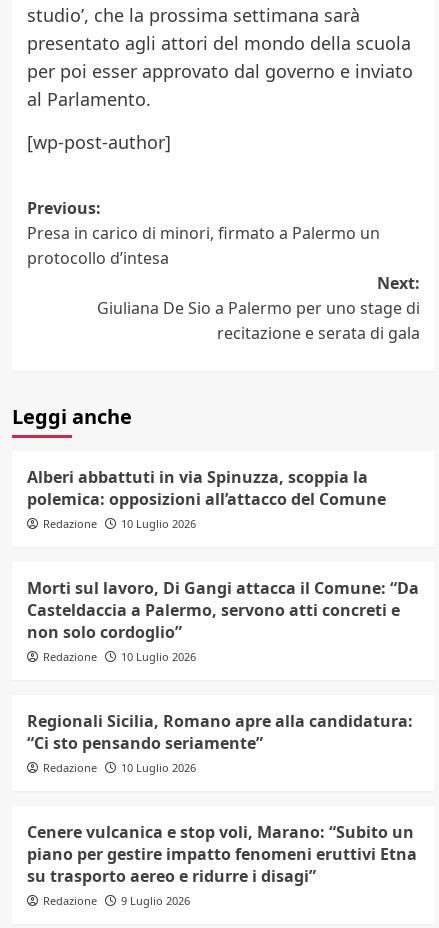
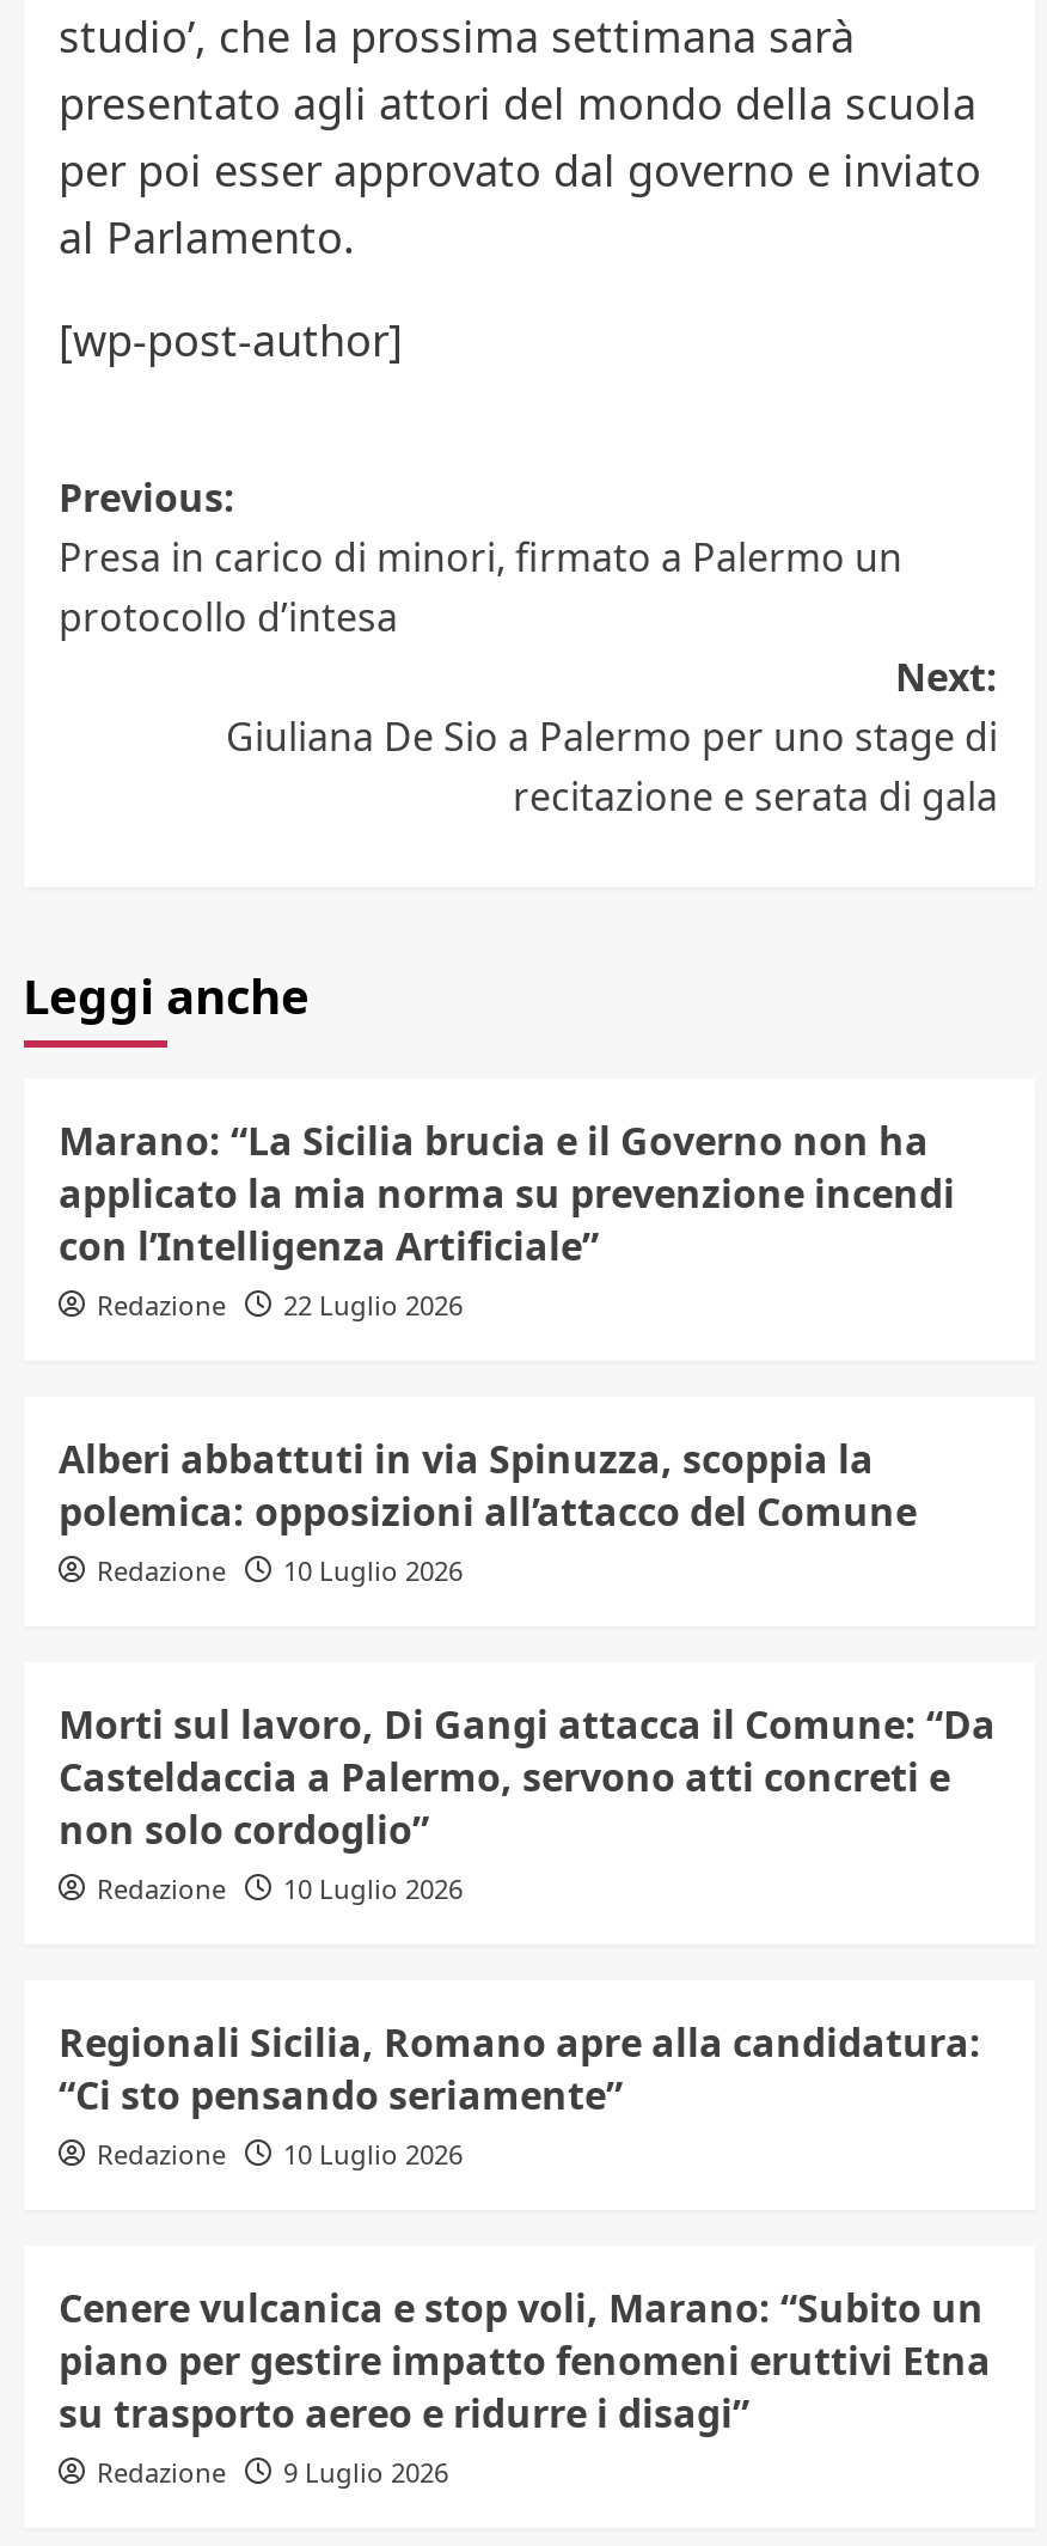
+ Marano: “La Sicilia brucia e il Governo non ha
+ applicato la mia norma su prevenzione incendi
+ con l’Intelligenza Artificiale”
+ Redazione
+ 22 Luglio 2026
